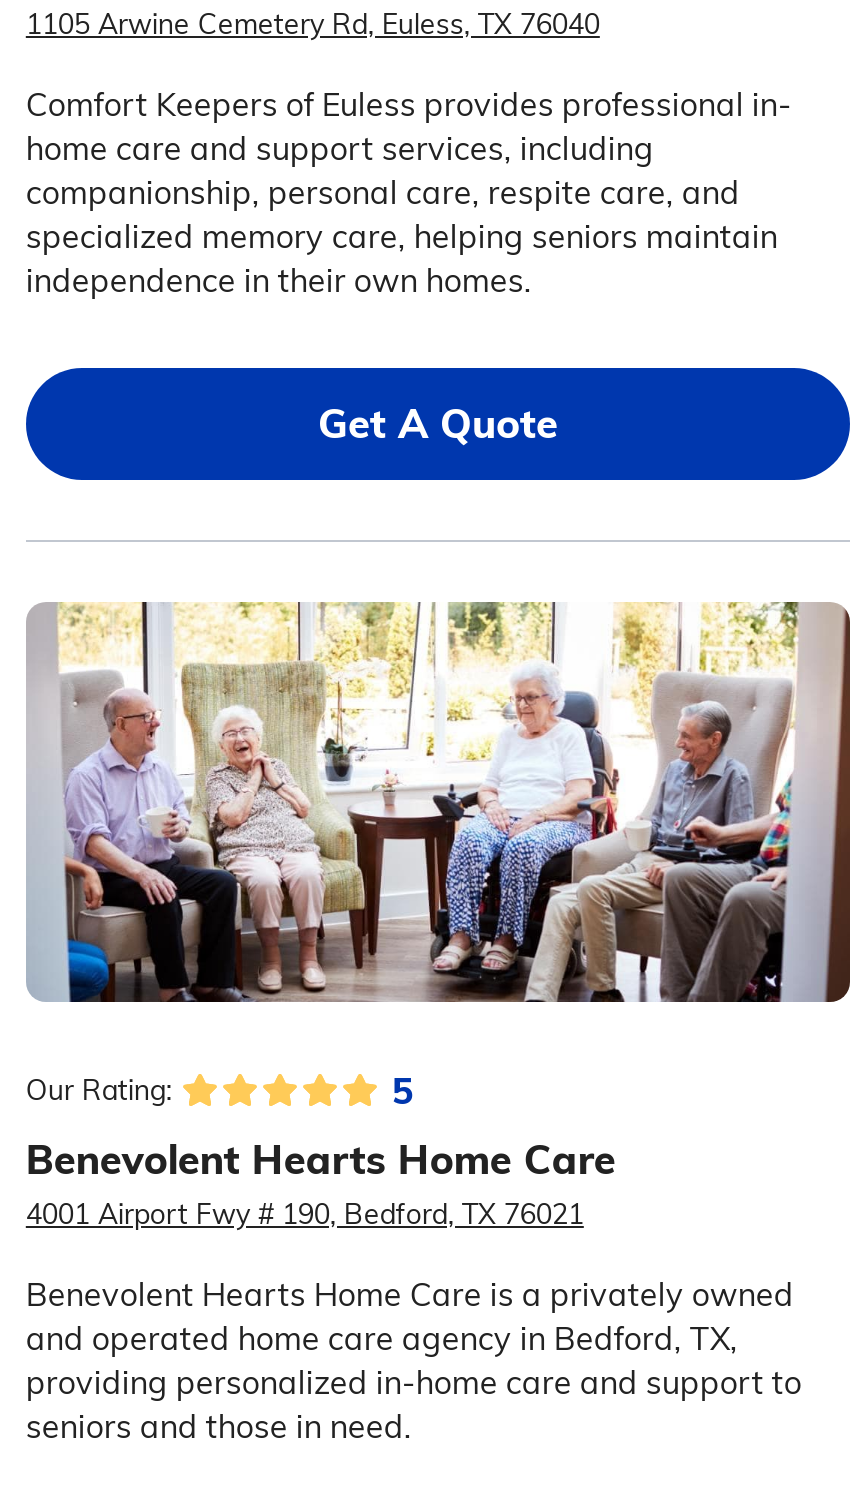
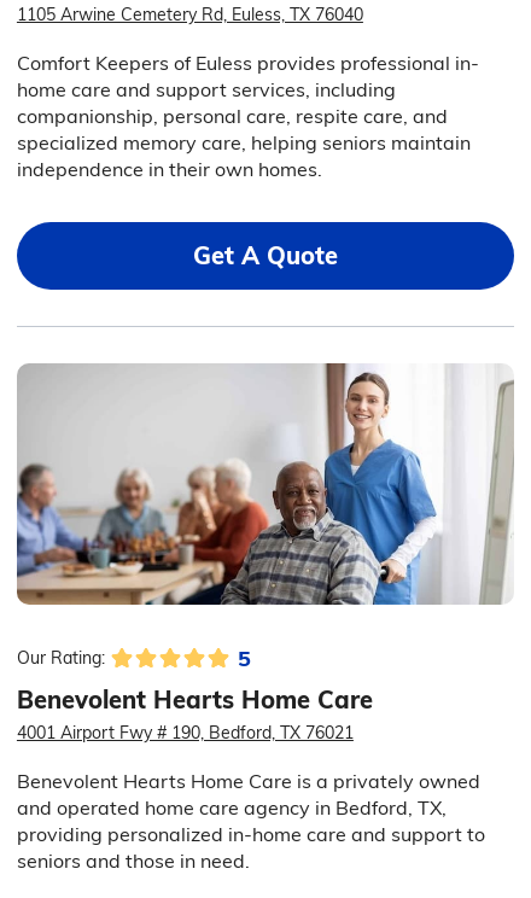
- [image]
+ [image]
